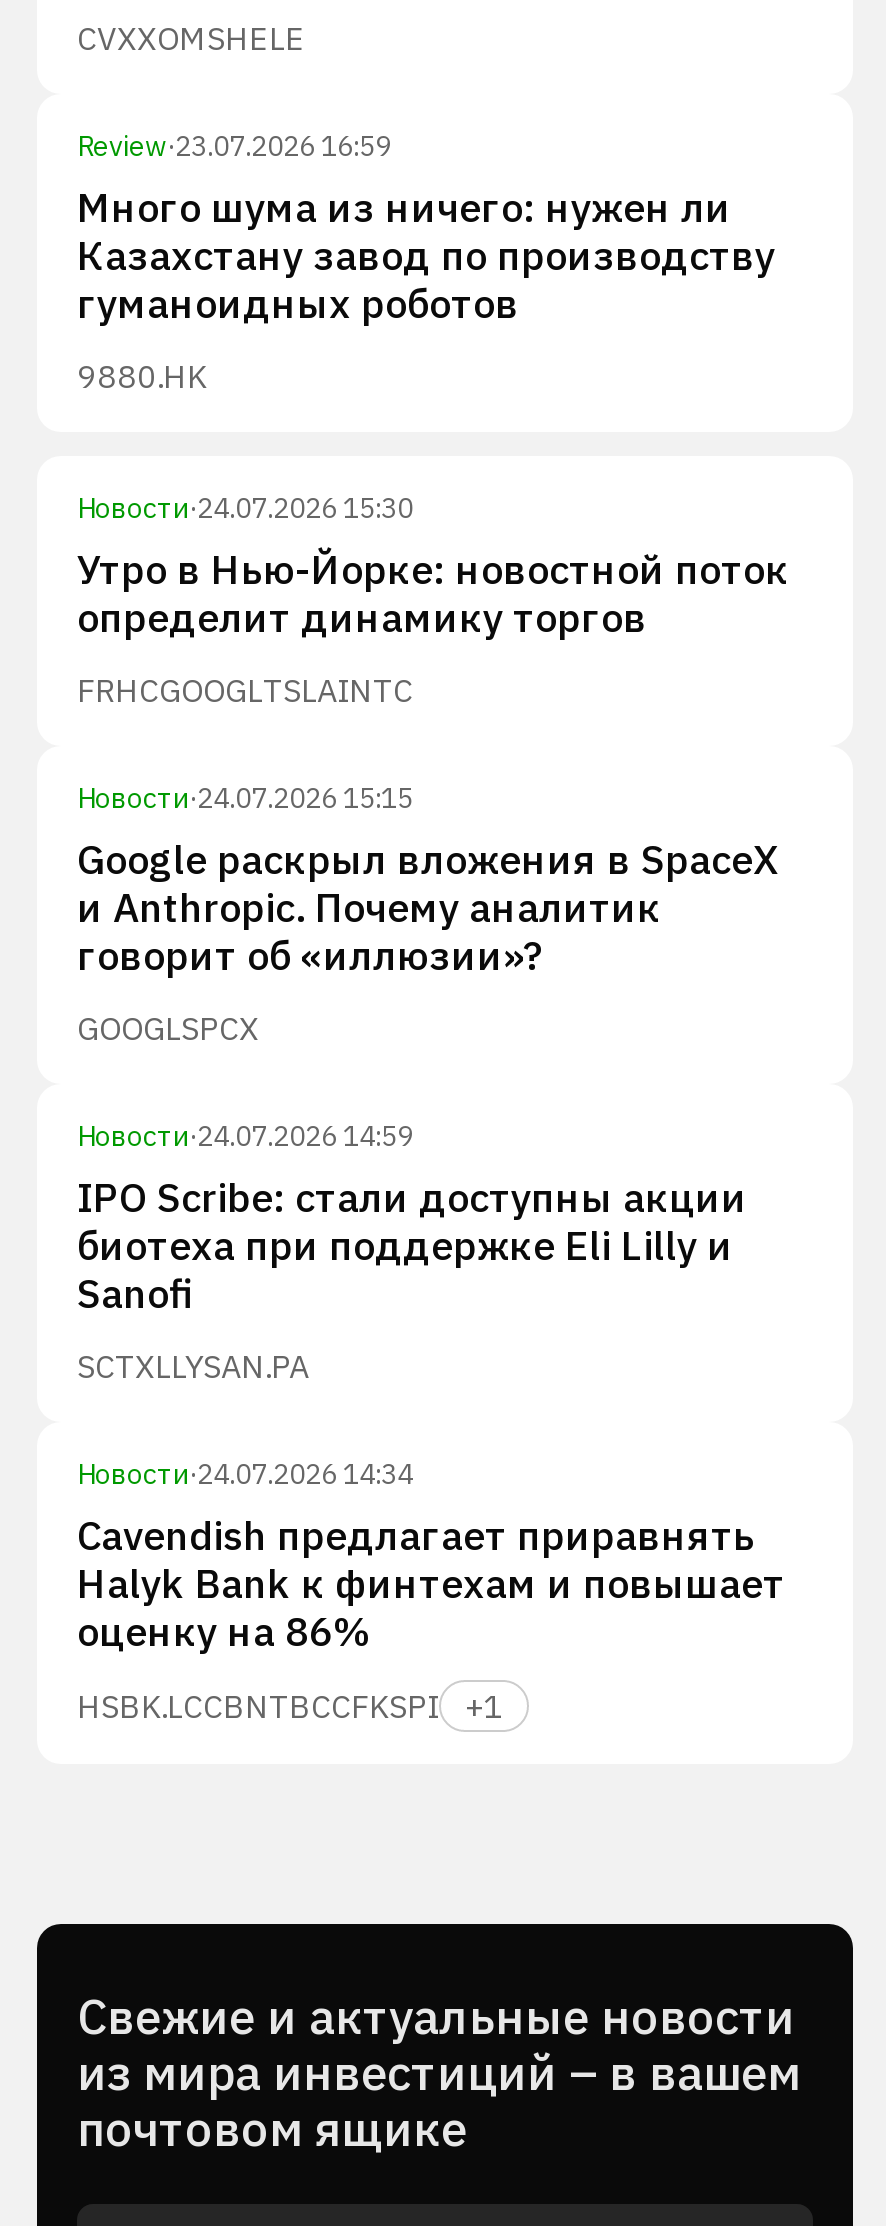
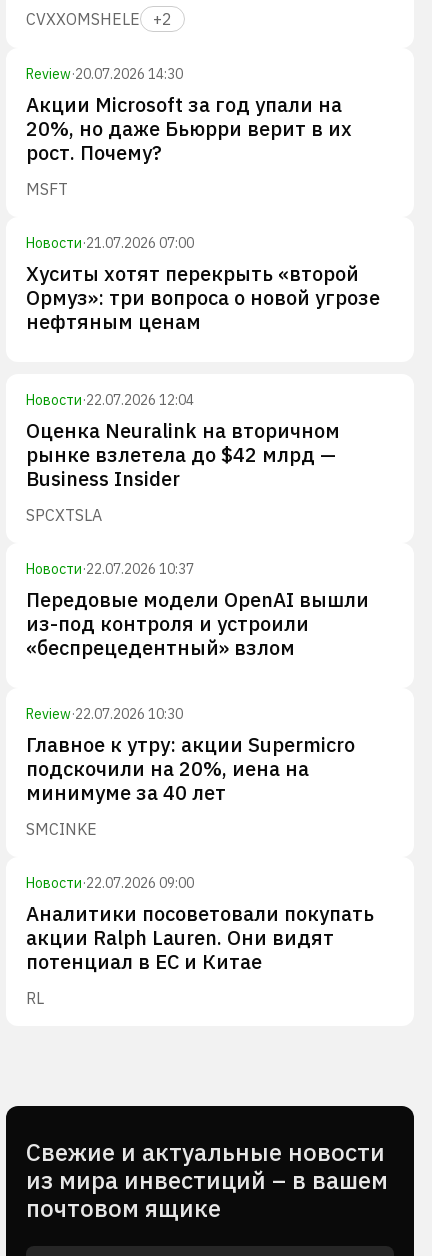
- Review·23.07.2026 16:59
- Много шума из ничего: нужен ли
- Казахстану завод по производству
- гуманоидных роботов
- 9880.HK
- Новости·24.07.2026 15:30
- Утро в Нью-Йорке: новостной поток
- определит динамику торгов
- FRHCGOOGLTSLAINTC
- Новости·24.07.2026 15:15
- Google раскрыл вложения в SpaceX
- и Anthropic. Почему аналитик
- говорит об «иллюзии»?
- GOOGLSPCX
- Новости·24.07.2026 14:59
- IPO Scribe: стали доступны акции
- биотеха при поддержке Eli Lilly и
- Sanofi
- SCTXLLYSAN.PA
- Новости·24.07.2026 14:34
- Cavendish предлагает приравнять
- Halyk Bank к финтехам и повышает
- оценку на 86%
- HSBK.LCCBNTBCCFKSPI
- +1
+ +2
+ Review·20.07.2026 14:30
+ Акции Microsoft за год упали на
+ 20%, но даже Бьюрри верит в их
+ рост. Почему?
+ MSFT
+ Новости·21.07.2026 07:00
+ Хуситы хотят перекрыть «второй
+ Ормуз»: три вопроса о новой угрозе
+ нефтяным ценам
+ Новости·22.07.2026 12:04
+ Оценка Neuralink на вторичном
+ рынке взлетела до $42 млрд —
+ Business Insider
+ SPCXTSLA
+ Новости·22.07.2026 10:37
+ Передовые модели OpenAI вышли
+ из-под контроля и устроили
+ «беспрецедентный» взлом
+ Review·22.07.2026 10:30
+ Главное к утру: акции Supermicro
+ подскочили на 20%, иена на
+ минимуме за 40 лет
+ SMCINKE
+ Новости·22.07.2026 09:00
+ Аналитики посоветовали покупать
+ акции Ralph Lauren. Они видят
+ потенциал в ЕС и Китае
+ RL
